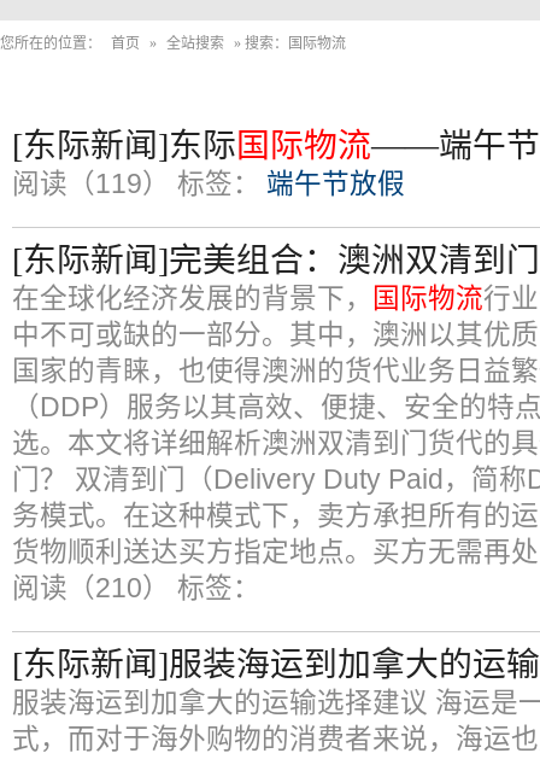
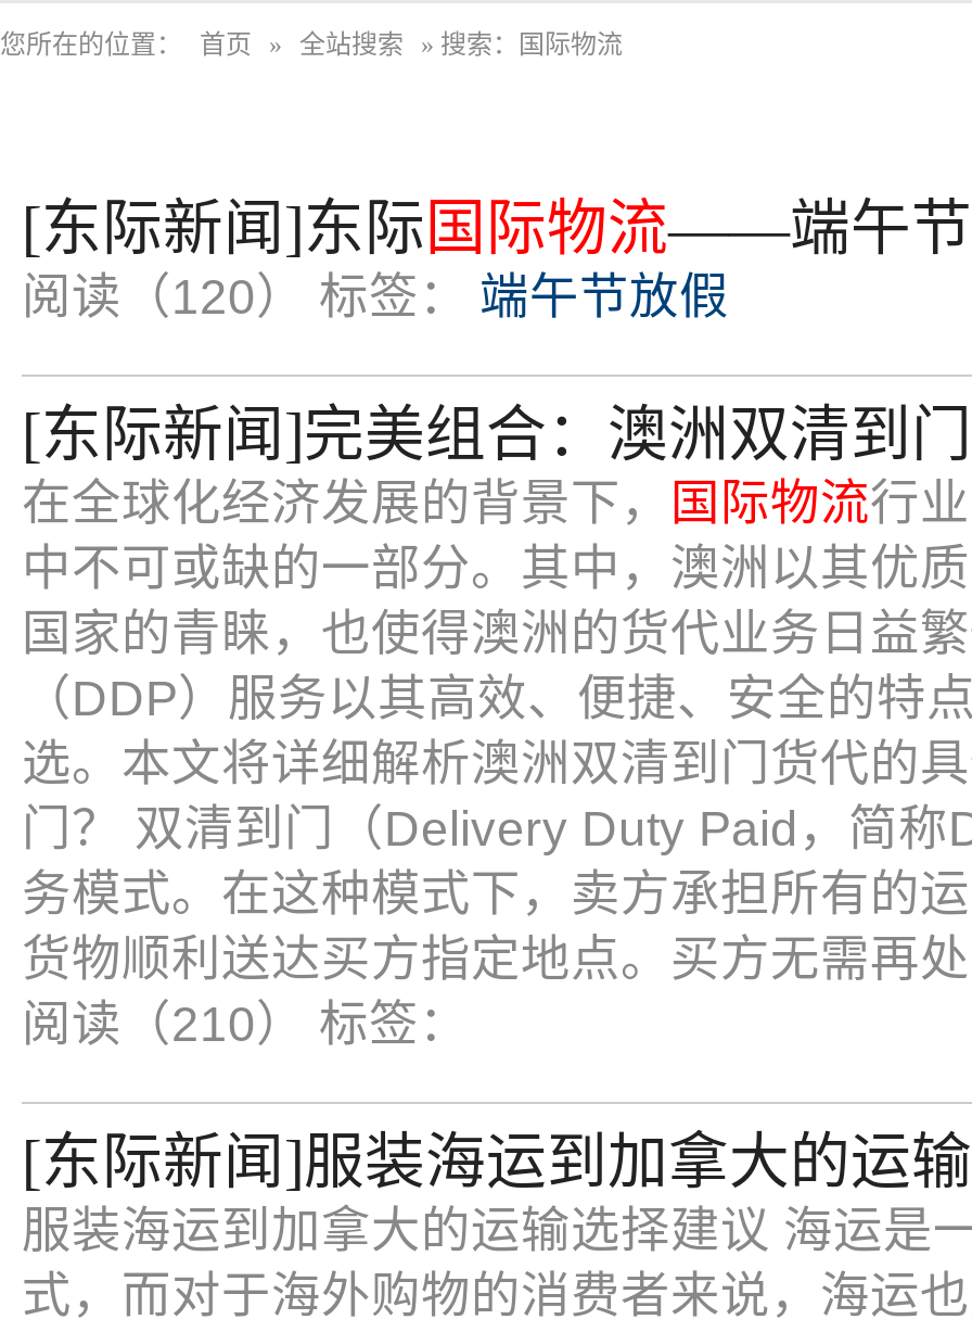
- 阅读（119）标签： 端午节放假
+ 阅读（120）标签： 端午节放假
